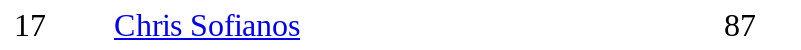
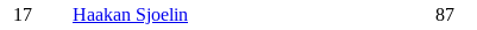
- Chris Sofianos
+ Haakan Sjoelin
